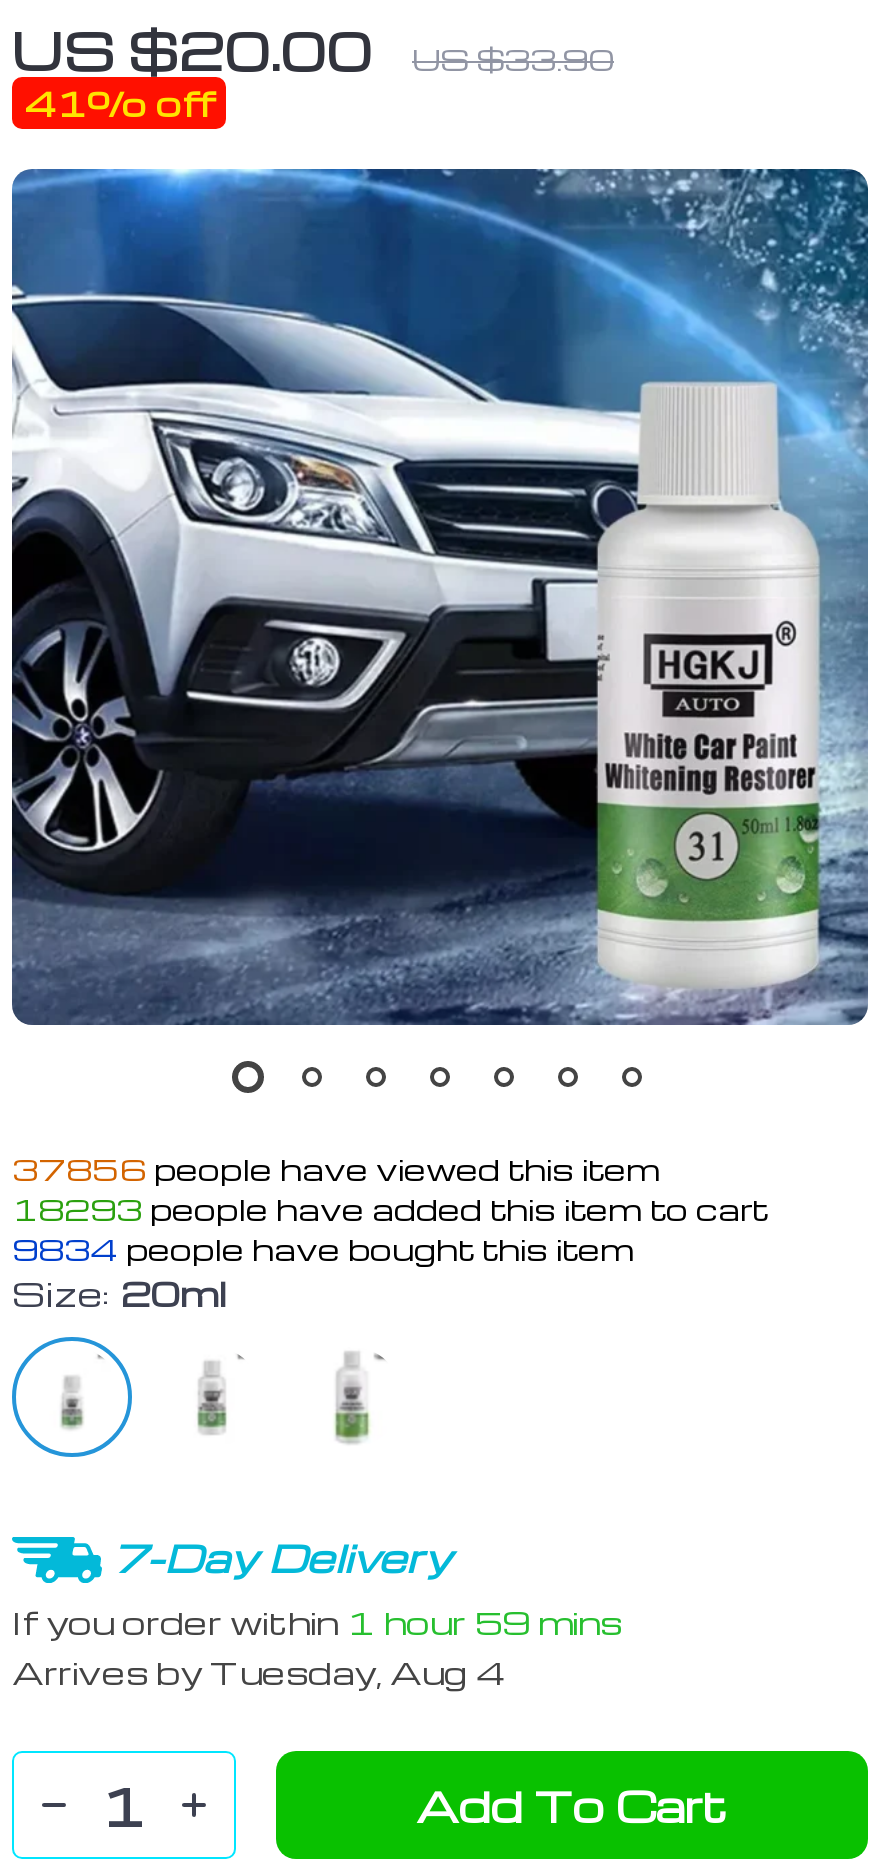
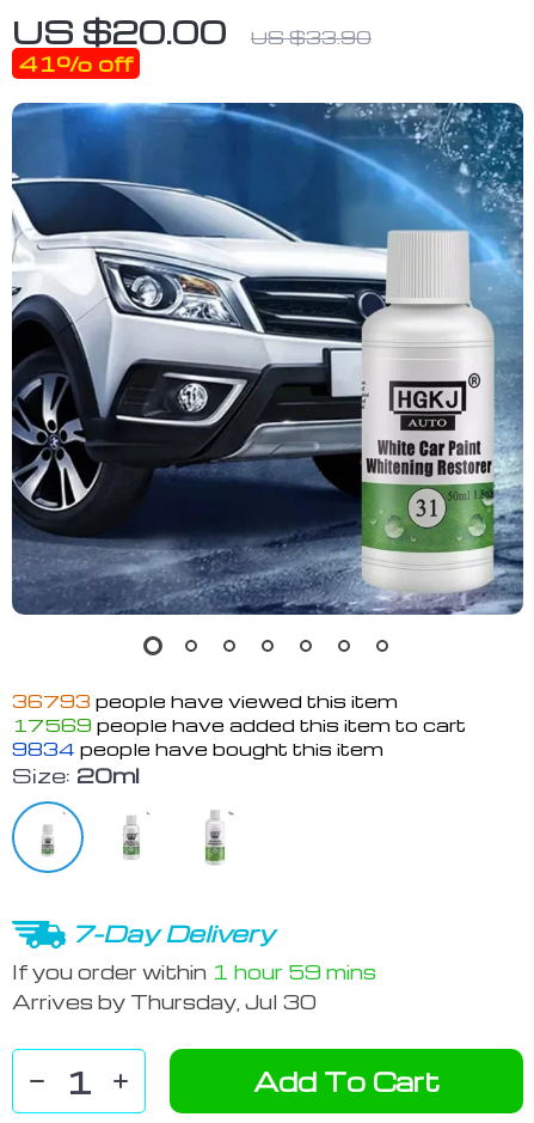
- 37856 people have viewed this item
+ 36793 people have viewed this item

- 18293 people have added this item to cart
+ 17569 people have added this item to cart

- Arrives by Tuesday, Aug 4
+ Arrives by Thursday, Jul 30
